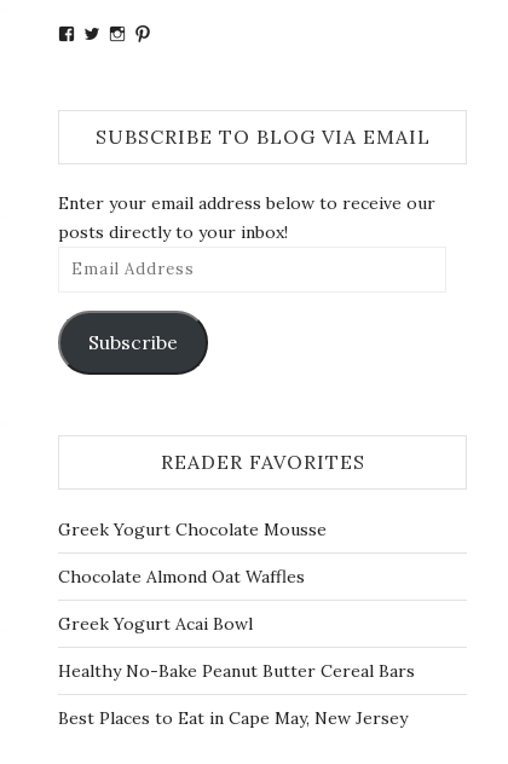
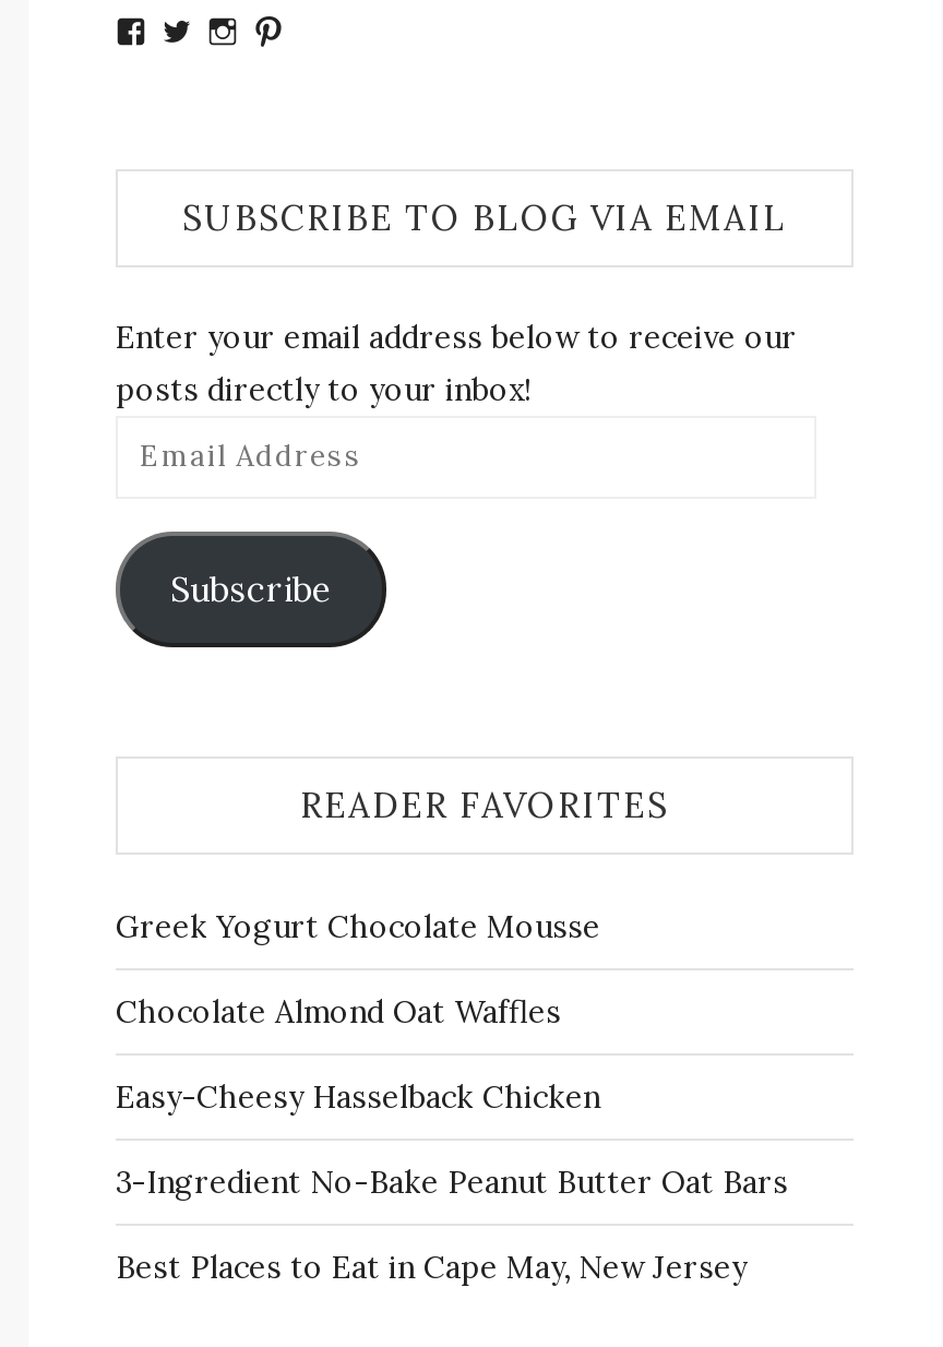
- Greek Yogurt Acai Bowl
+ Easy-Cheesy Hasselback Chicken

- Healthy No-Bake Peanut Butter Cereal Bars
+ 3-Ingredient No-Bake Peanut Butter Oat Bars
